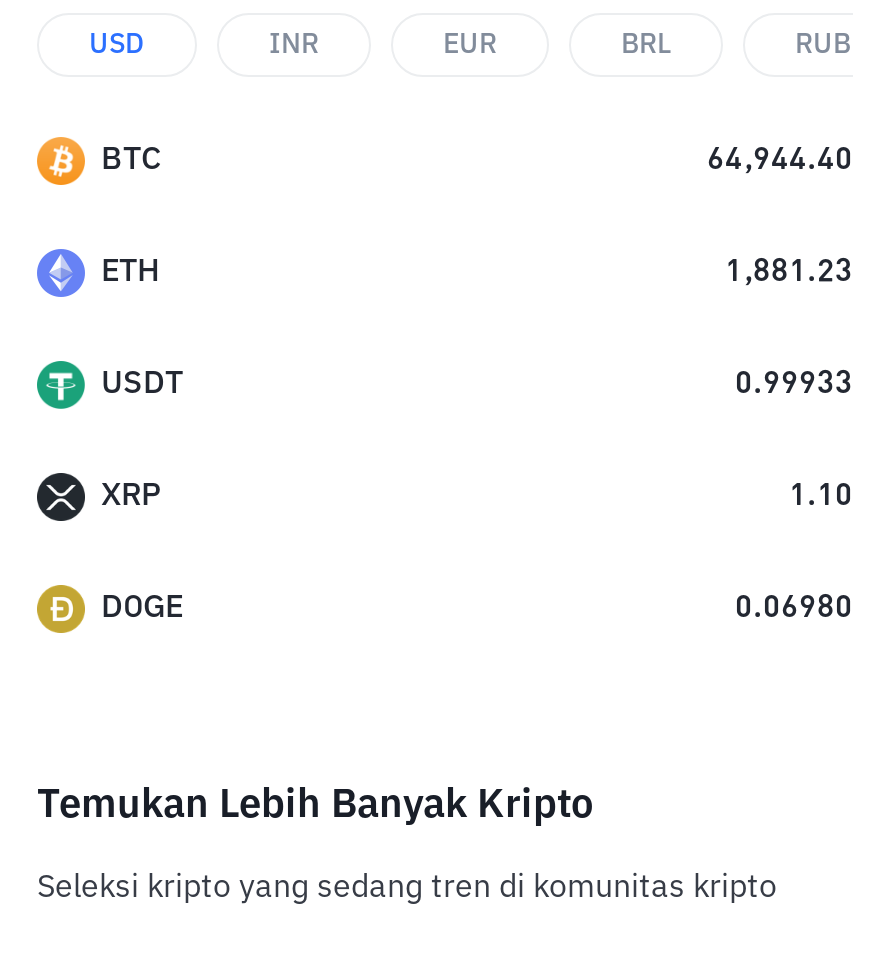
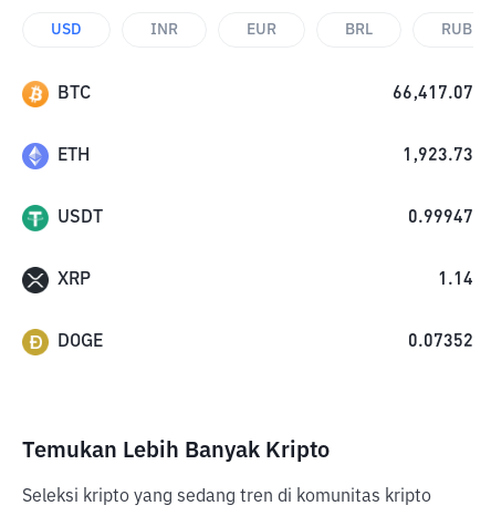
- 64,944.40
+ 66,417.07

- 1,881.23
+ 1,923.73

- 0.99933
+ 0.99947

- 1.10
+ 1.14

- 0.06980
+ 0.07352
